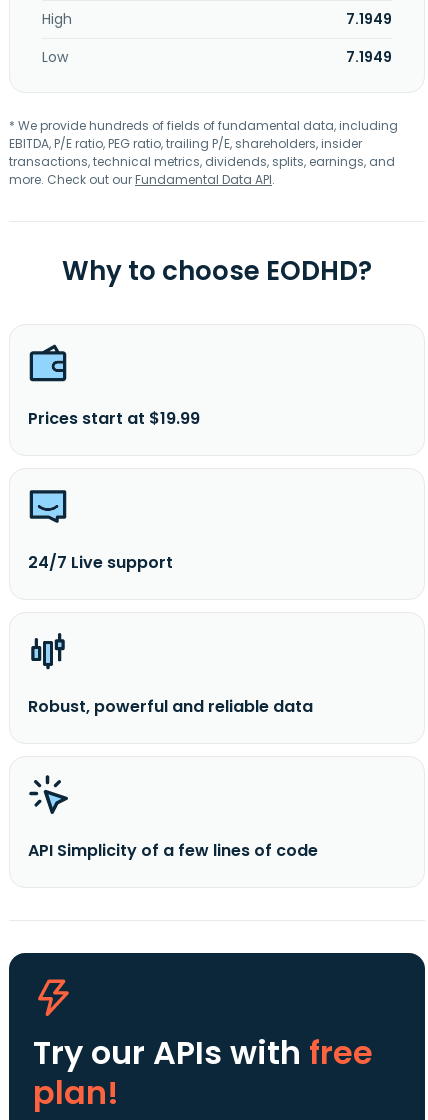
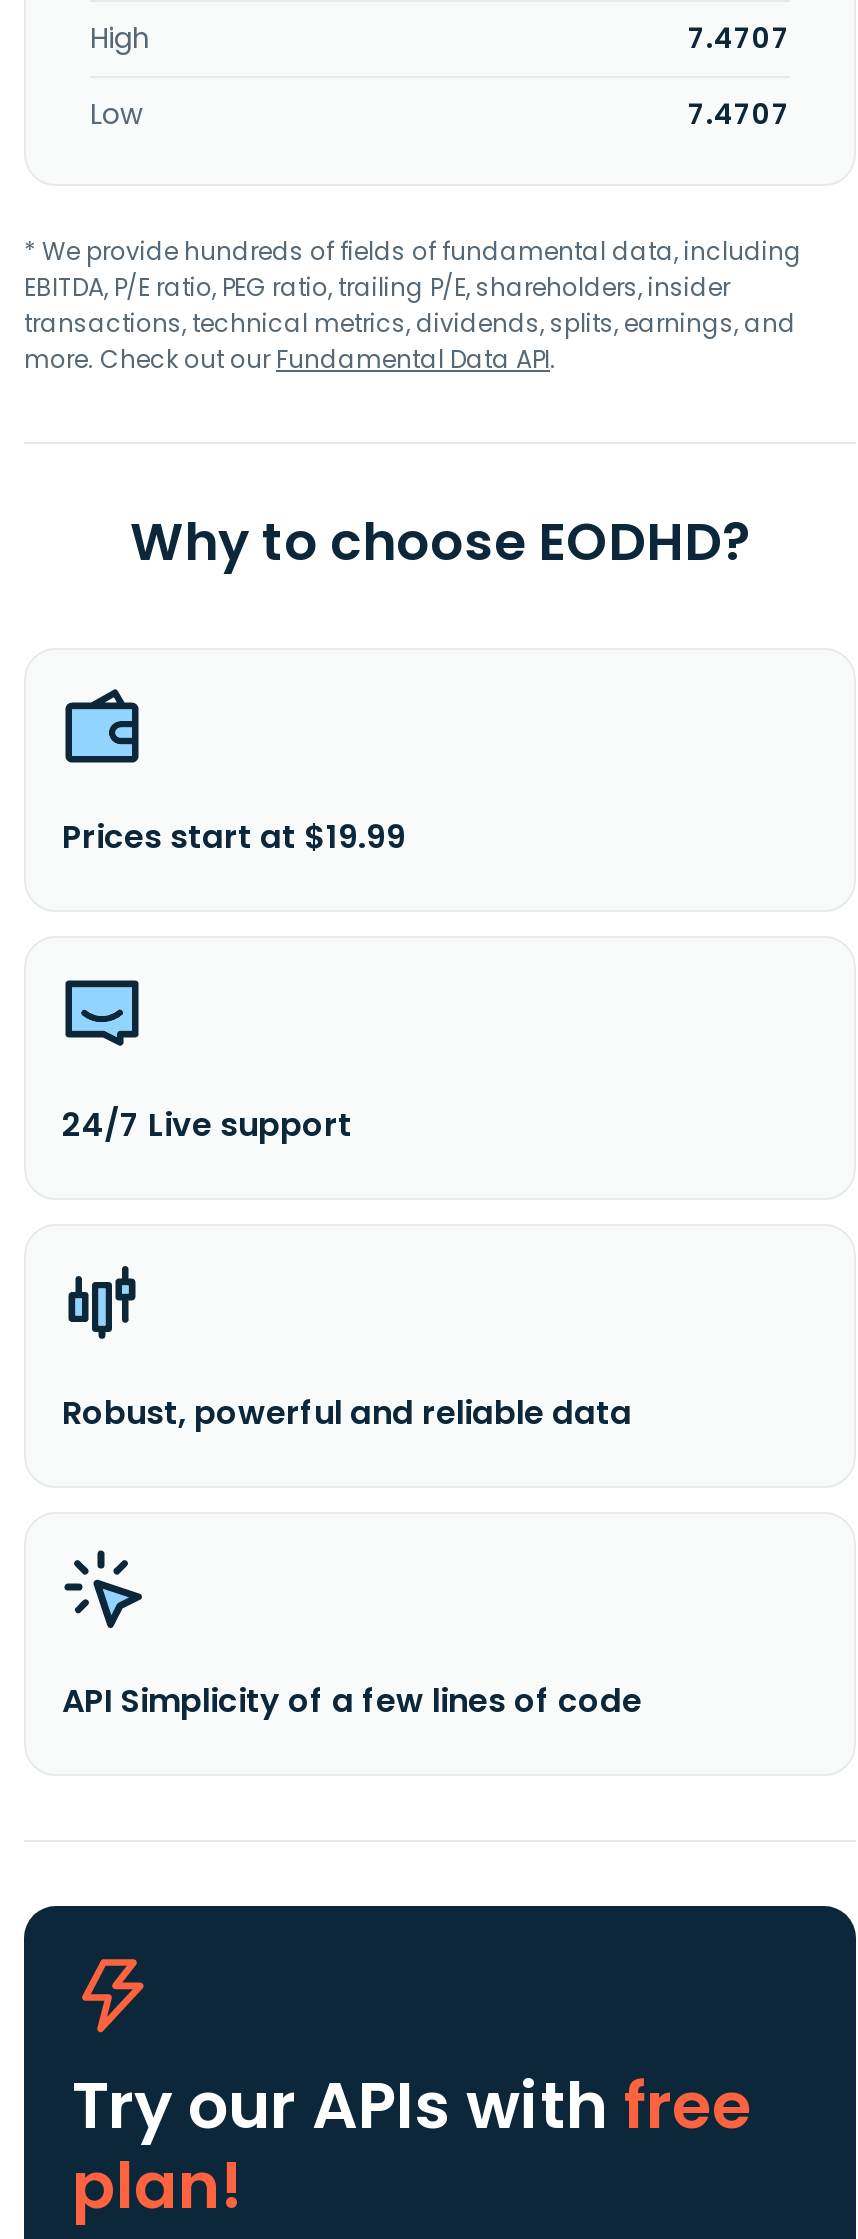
- 7.1949
+ 7.4707

- 7.1949
+ 7.4707
